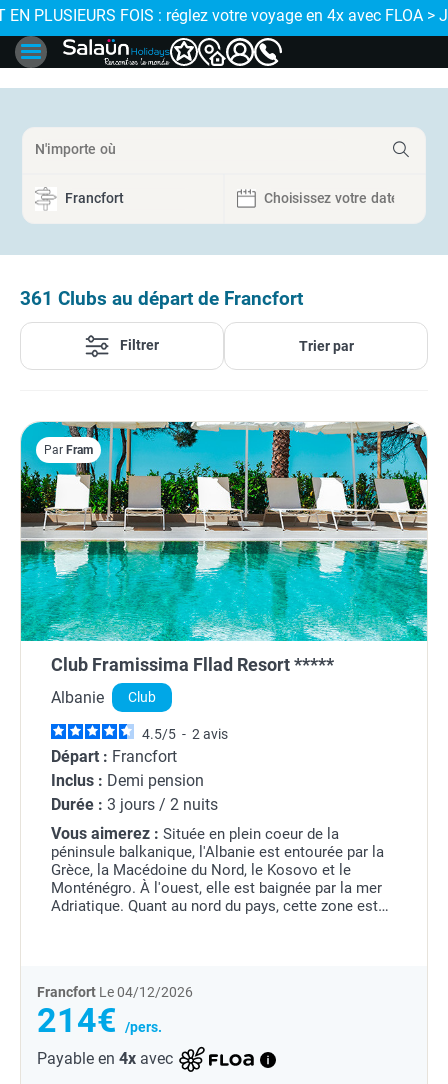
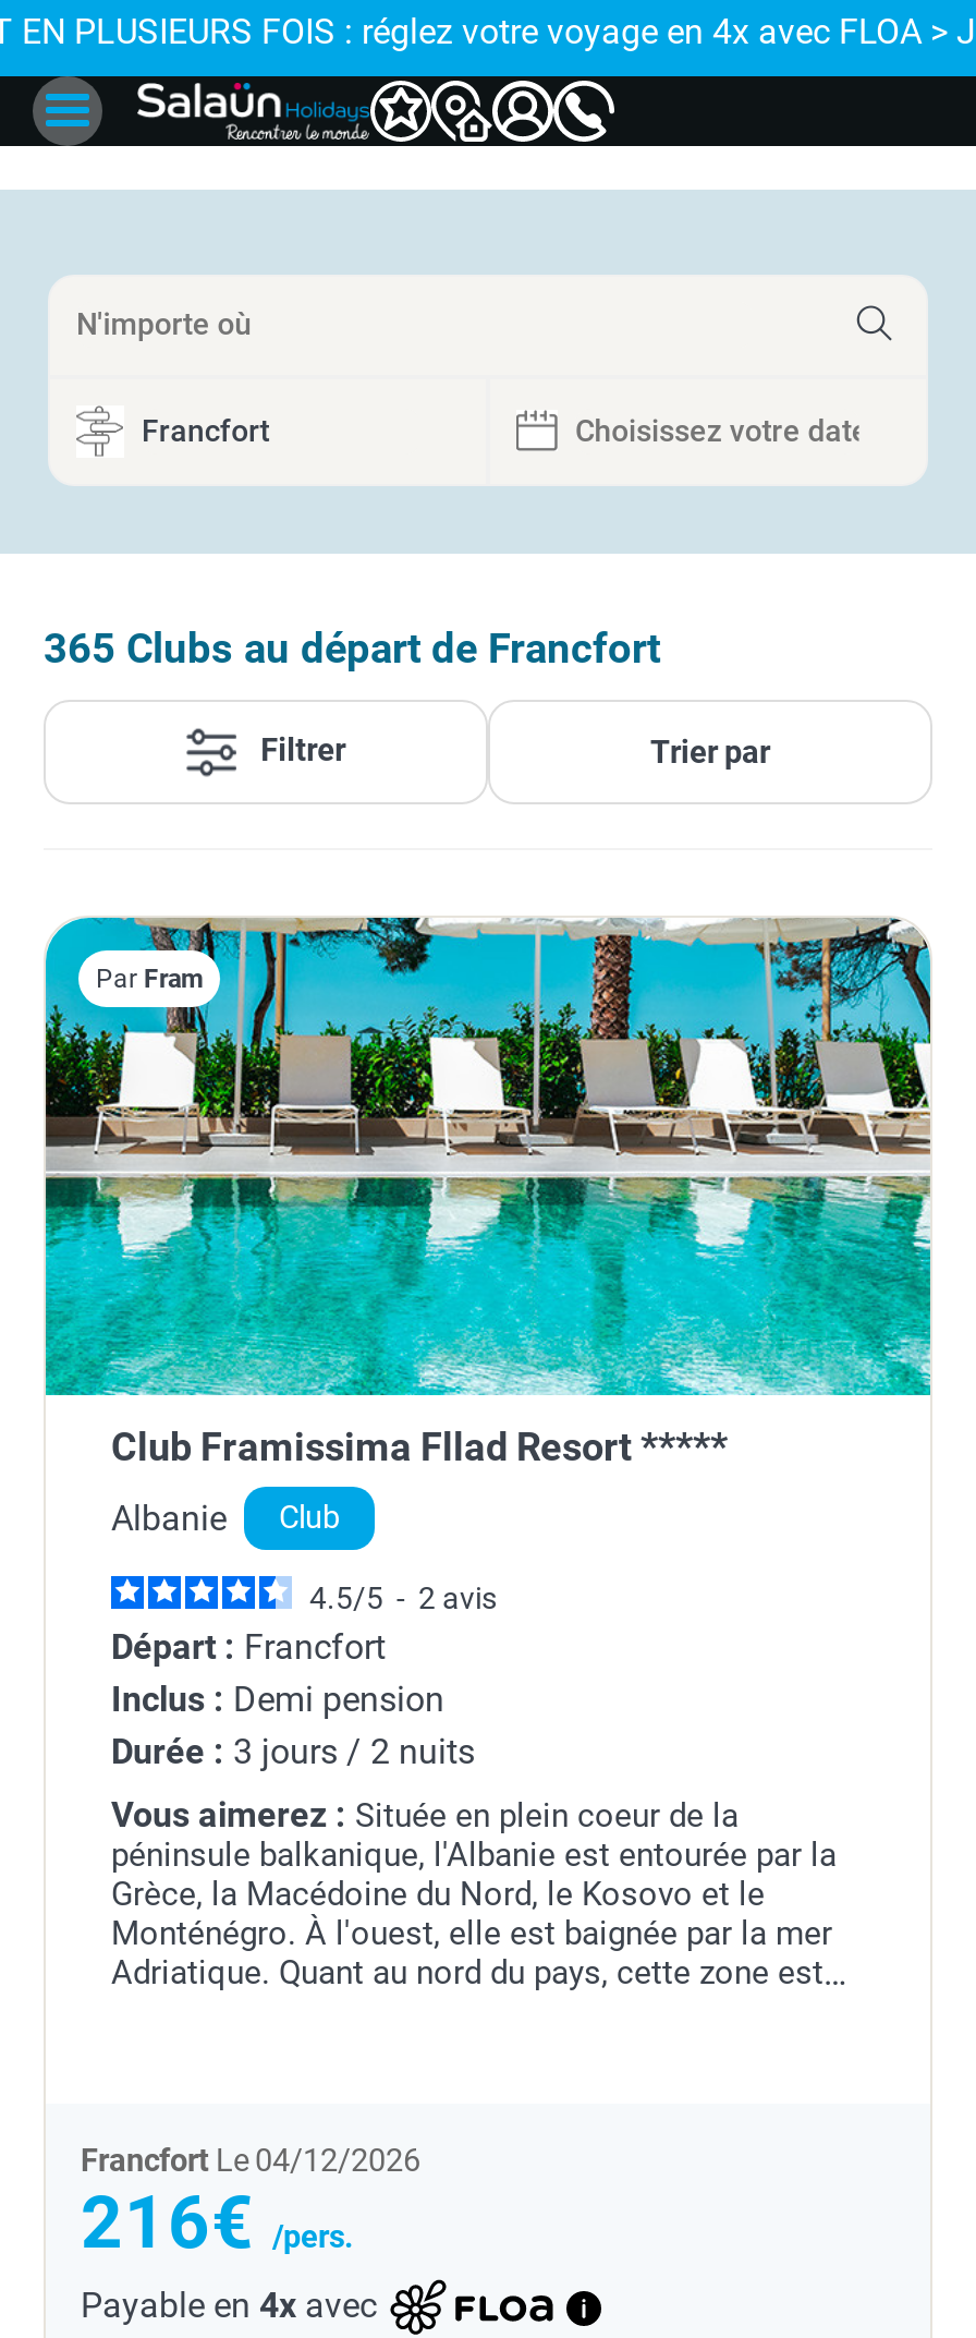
- 361 Clubs au départ de Francfort
+ 365 Clubs au départ de Francfort

- 214€/pers.
+ 216€/pers.
